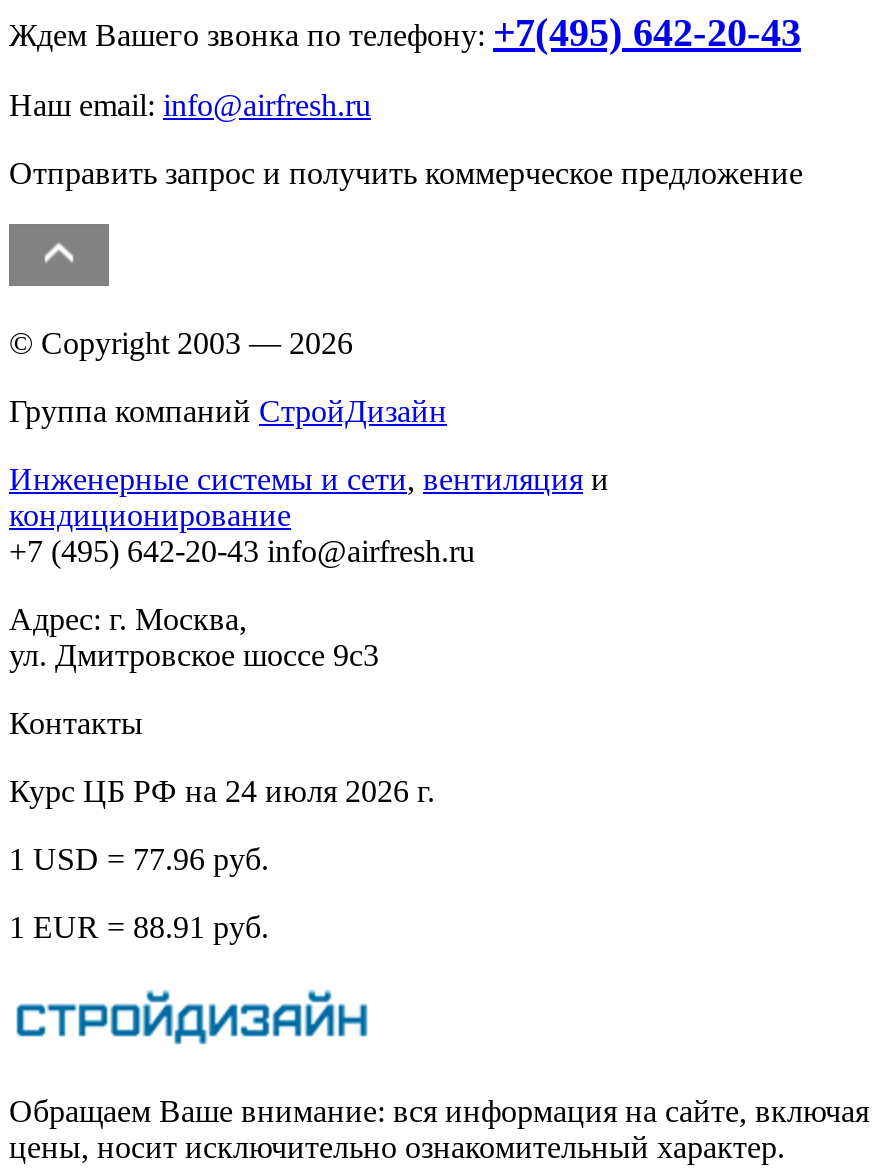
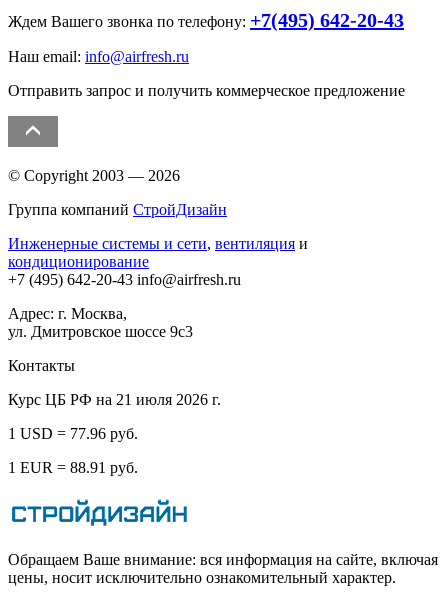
- Курс ЦБ РФ на 24 июля 2026 г.
+ Курс ЦБ РФ на 21 июля 2026 г.
